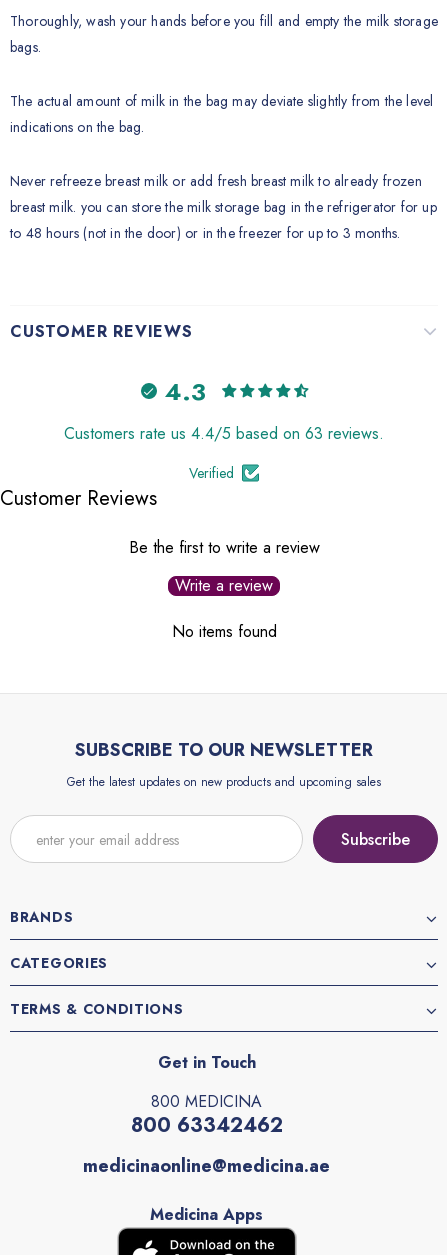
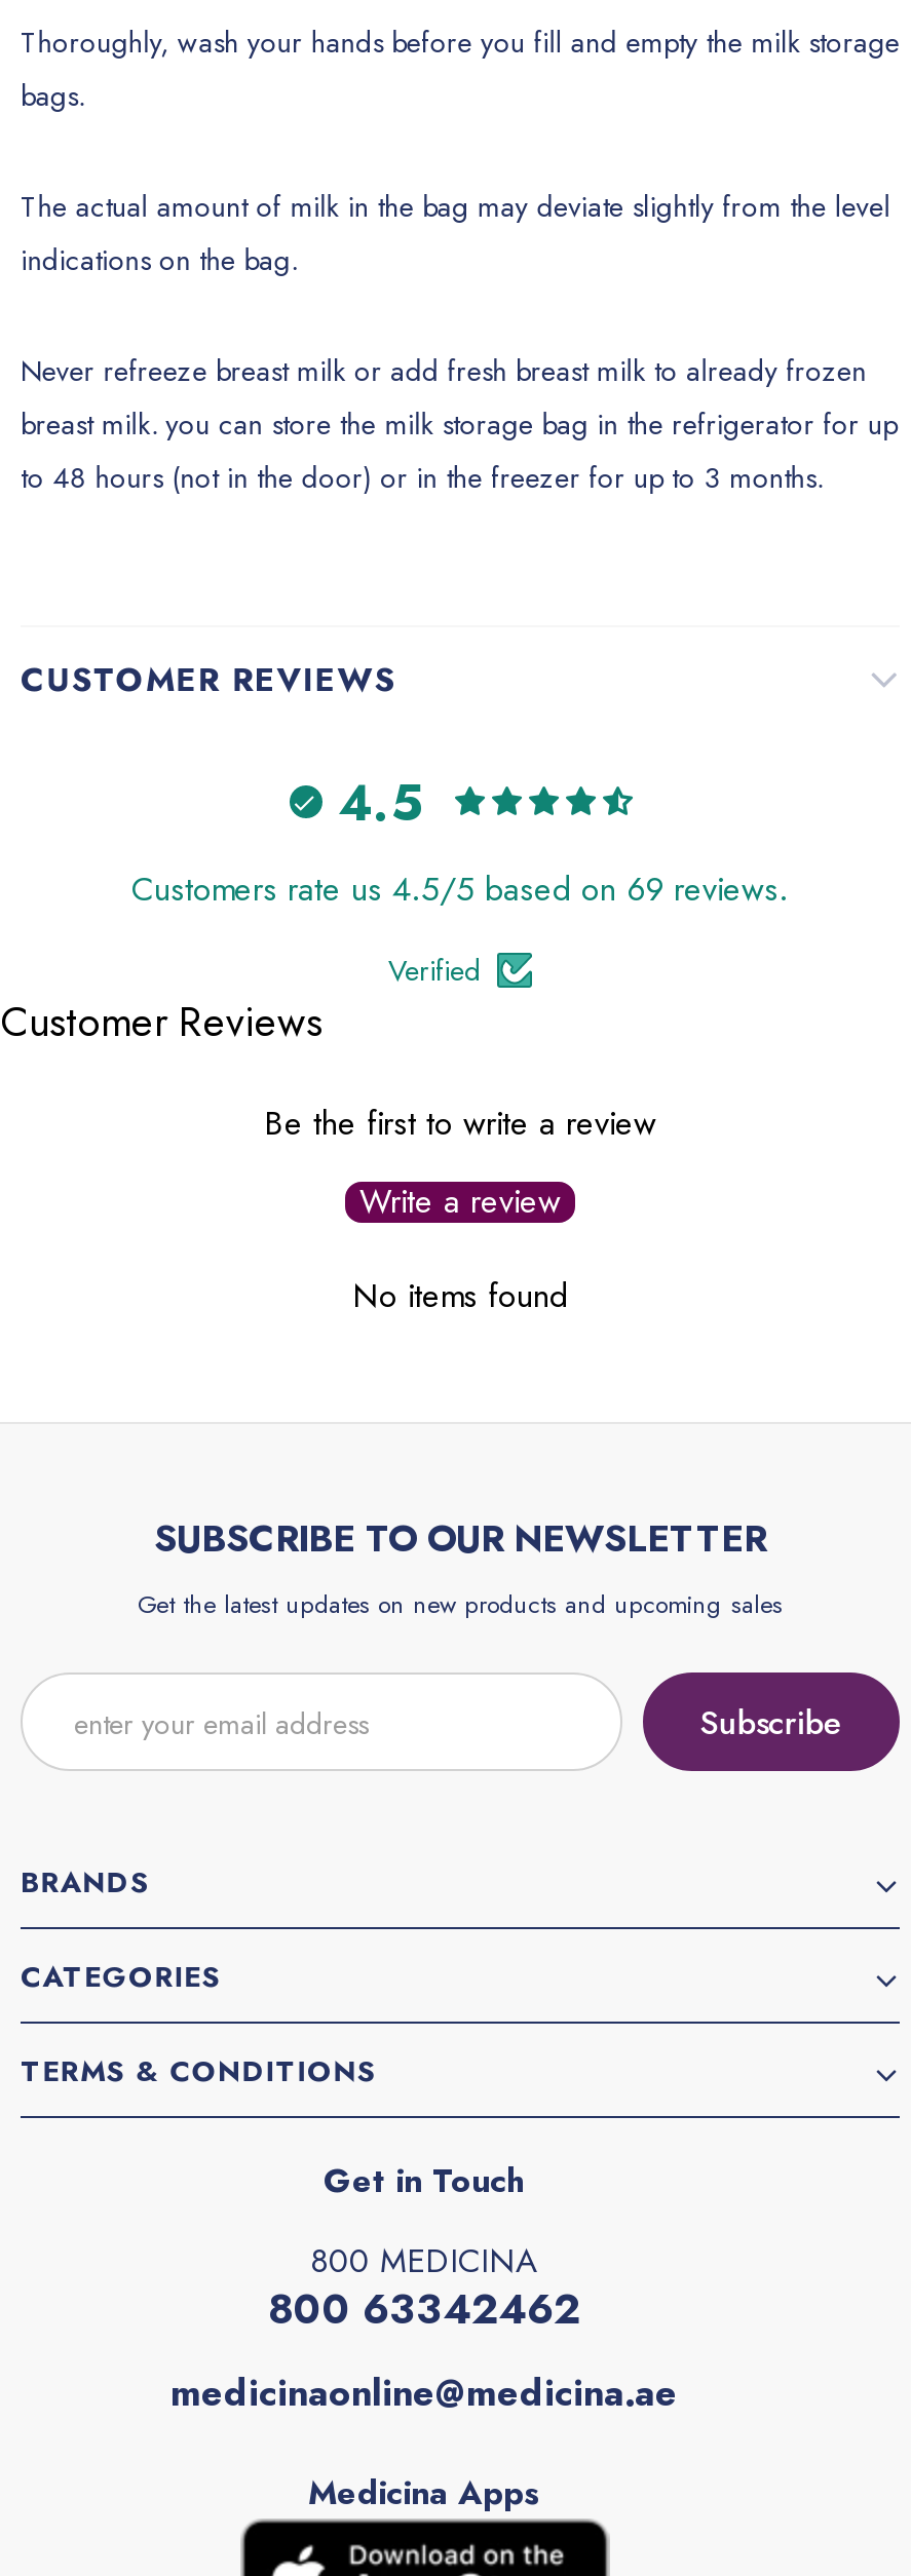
- 4.3
+ 4.5

- Customers rate us 4.4/5 based on 63 reviews.
+ Customers rate us 4.5/5 based on 69 reviews.
